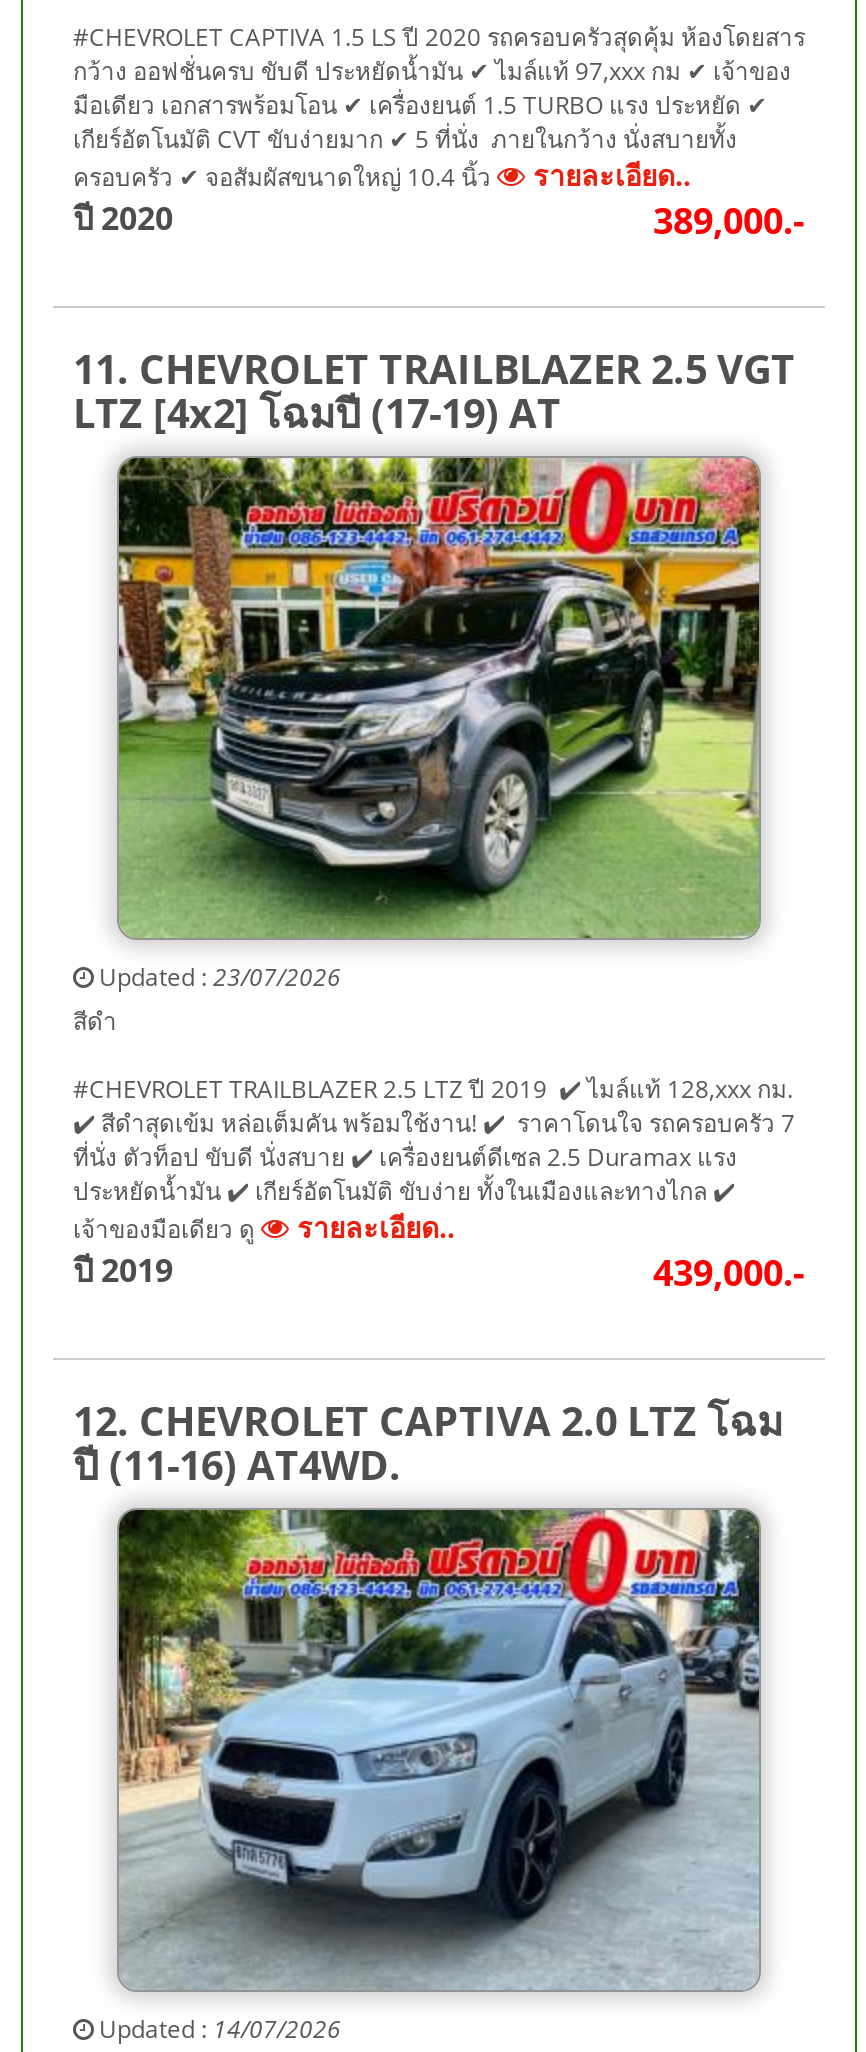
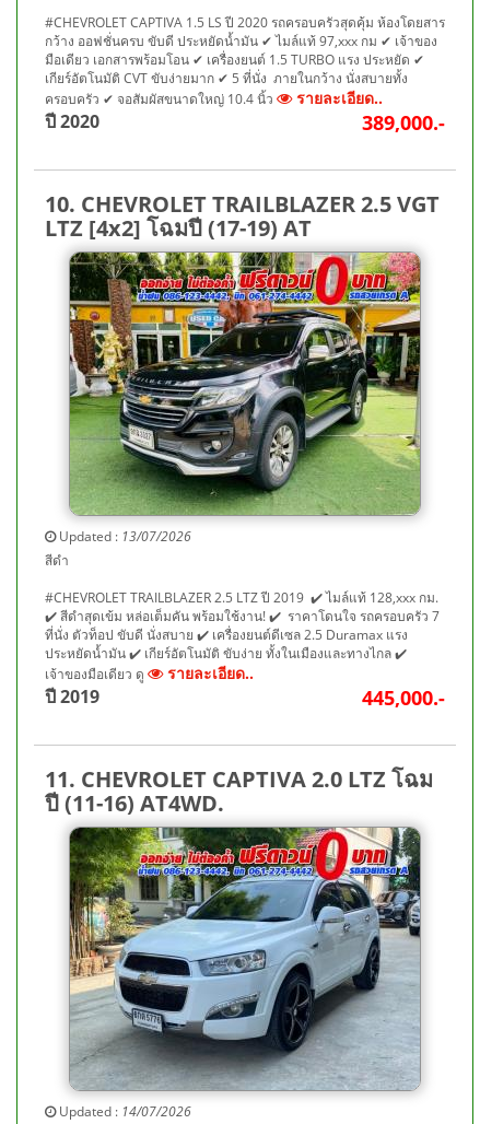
- 11. CHEVROLET TRAILBLAZER 2.5 VGT
+ 10. CHEVROLET TRAILBLAZER 2.5 VGT

- Updated : 23/07/2026
+ Updated : 13/07/2026

- 439,000.-
+ 445,000.-

- 12. CHEVROLET CAPTIVA 2.0 LTZ โฉม
+ 11. CHEVROLET CAPTIVA 2.0 LTZ โฉม
